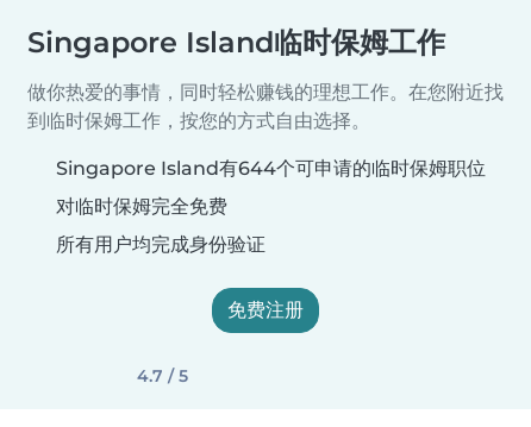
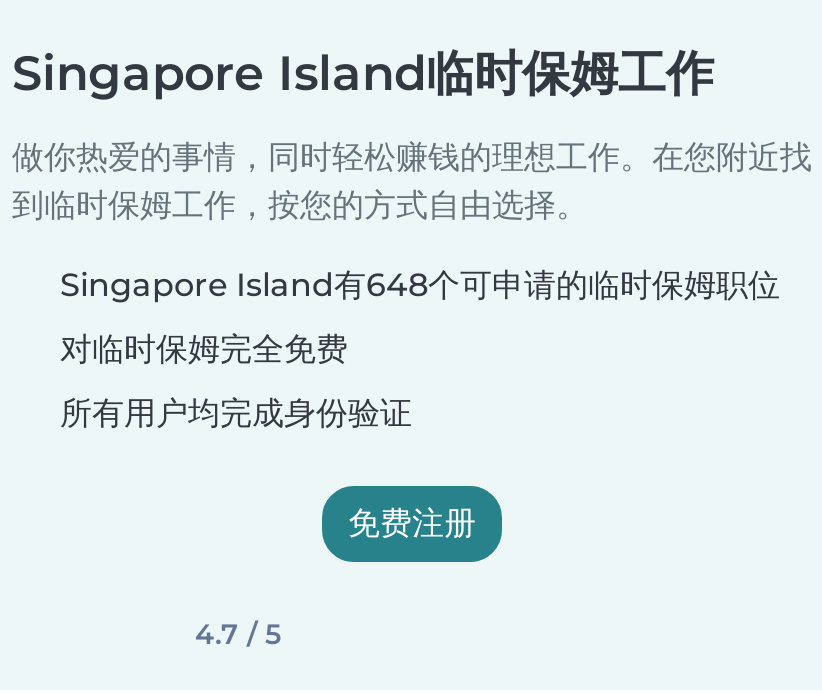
- Singapore Island有644个可申请的临时保姆职位
+ Singapore Island有648个可申请的临时保姆职位
